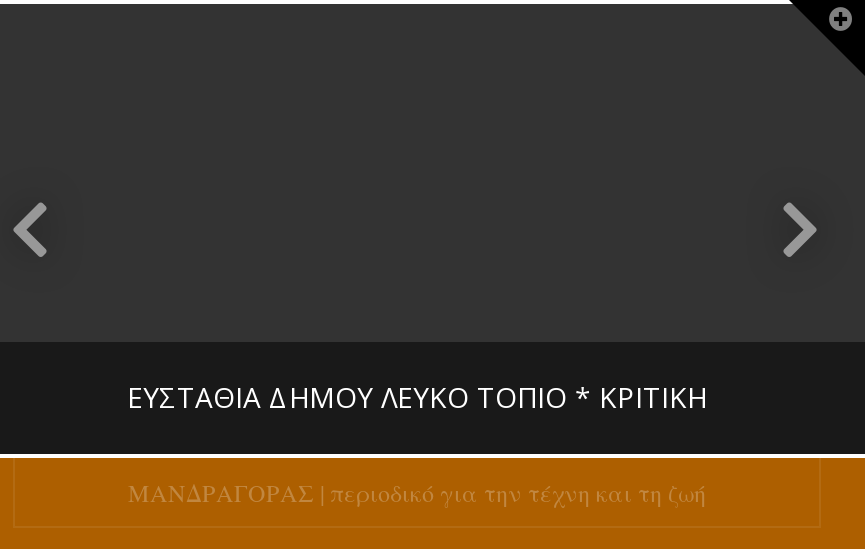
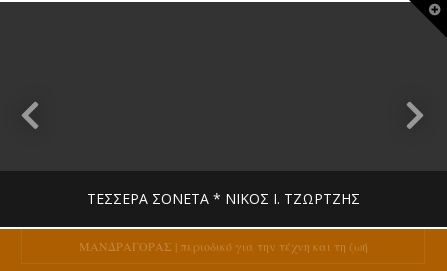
- ΕΥΣΤΑΘΊΑ ΔΉΜΟΥ ΛΕΥΚΟ ΤΟΠΙΟ * ΚΡΙΤΙΚΉ
+ ΤΈΣΣΕΡΑ ΣΟΝΈΤΑ * ΝΊΚΟΣ Ι. ΤΖΏΡΤΖΗΣ
